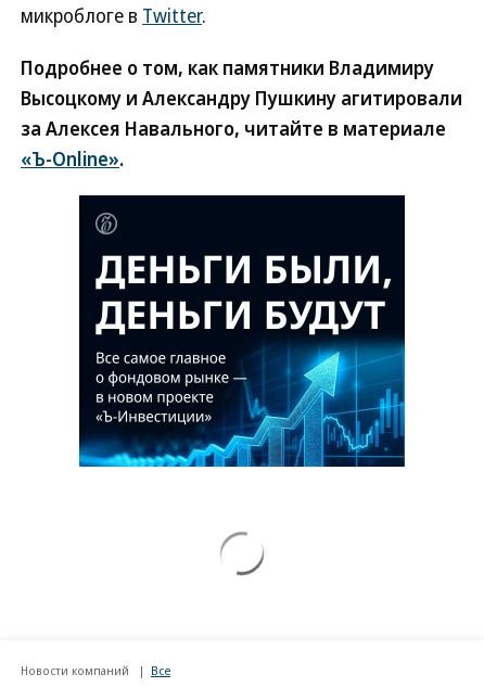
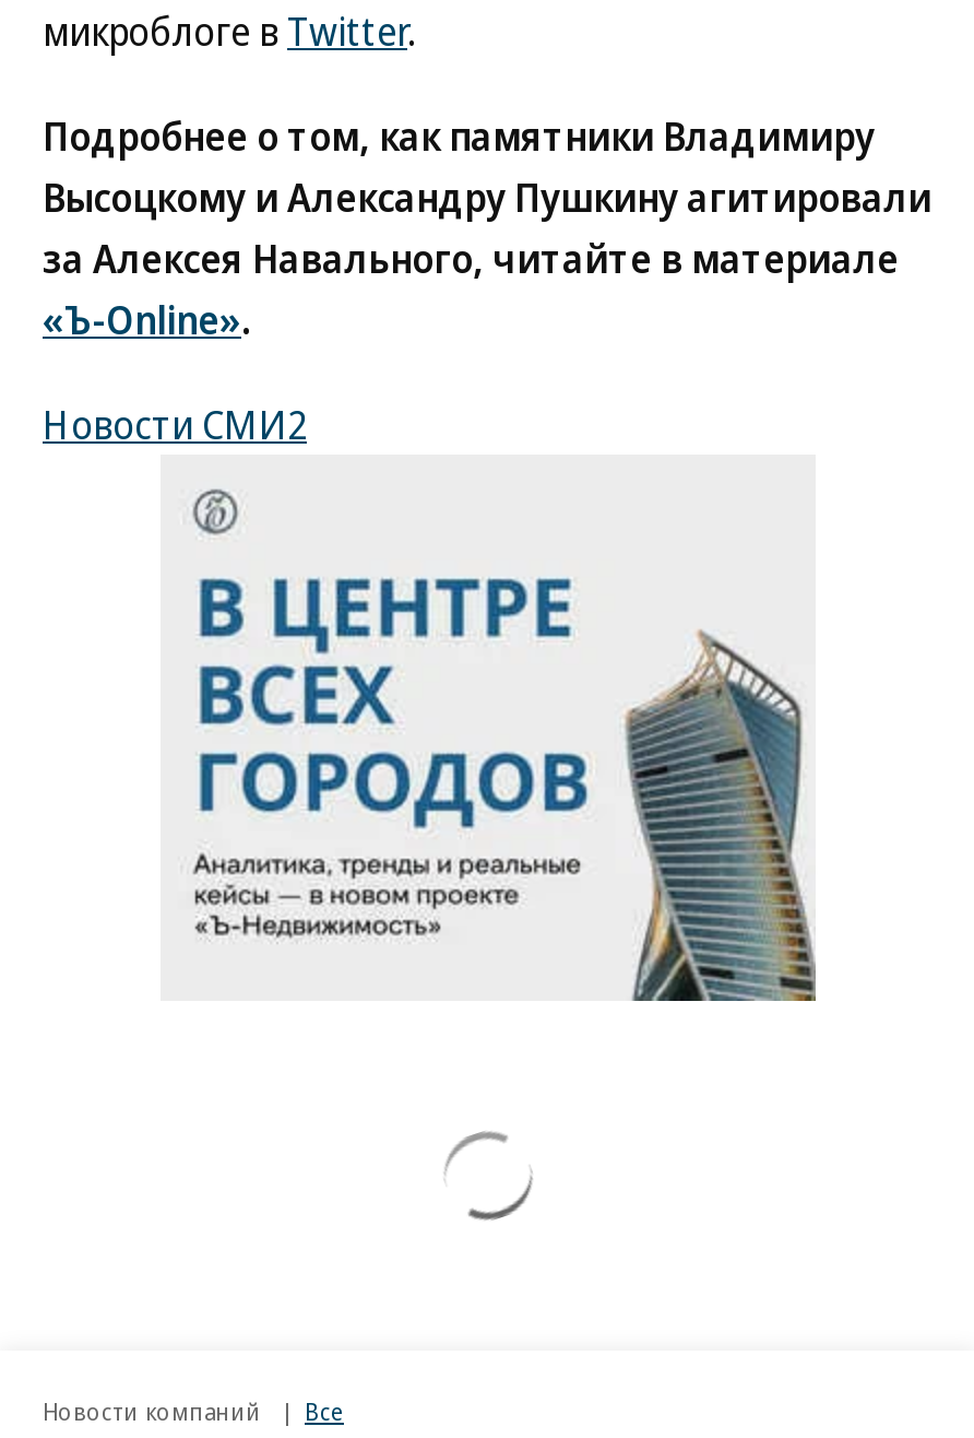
+ Новости СМИ2

- [image]
+ [image]
